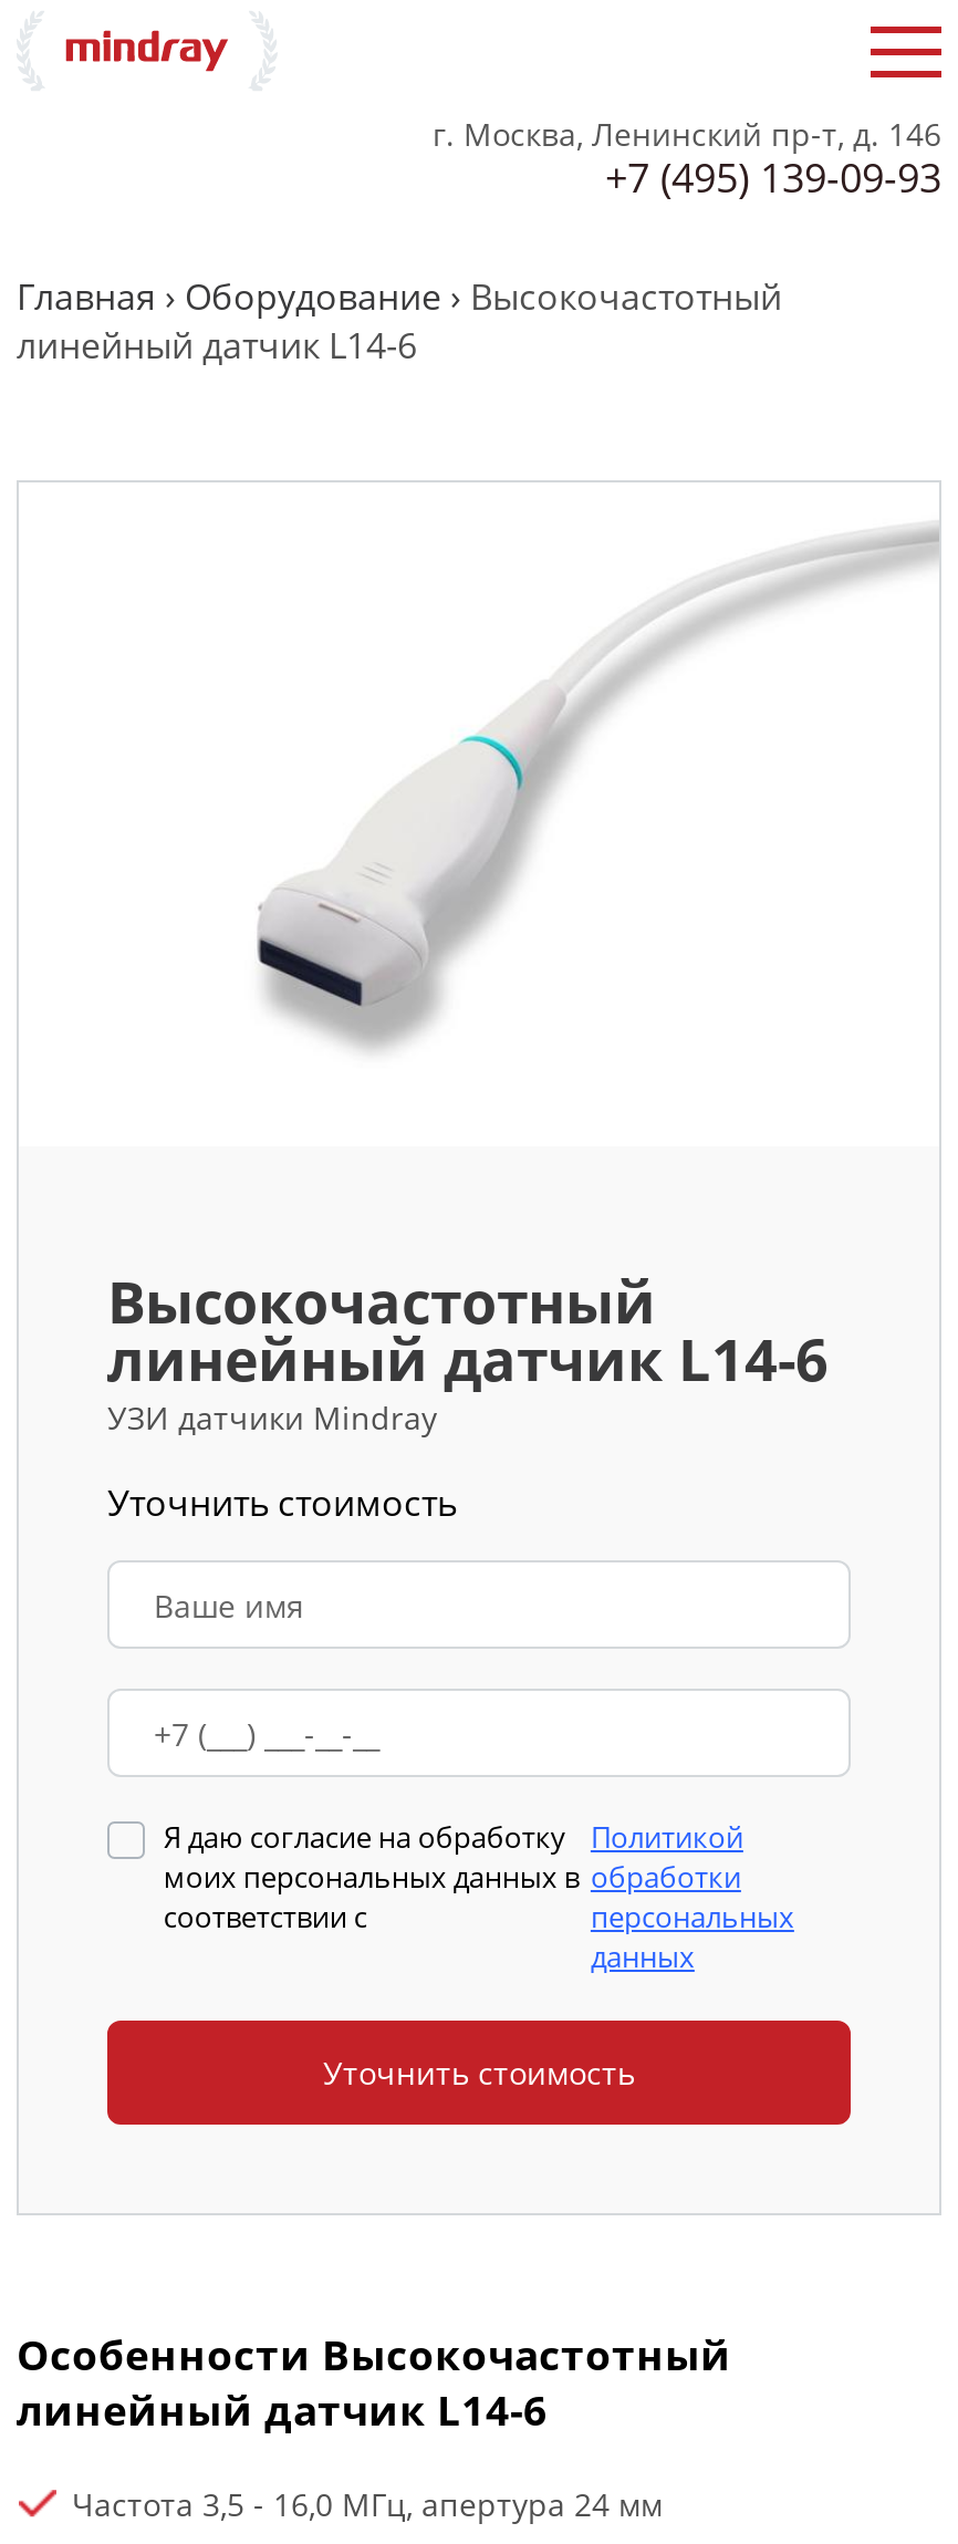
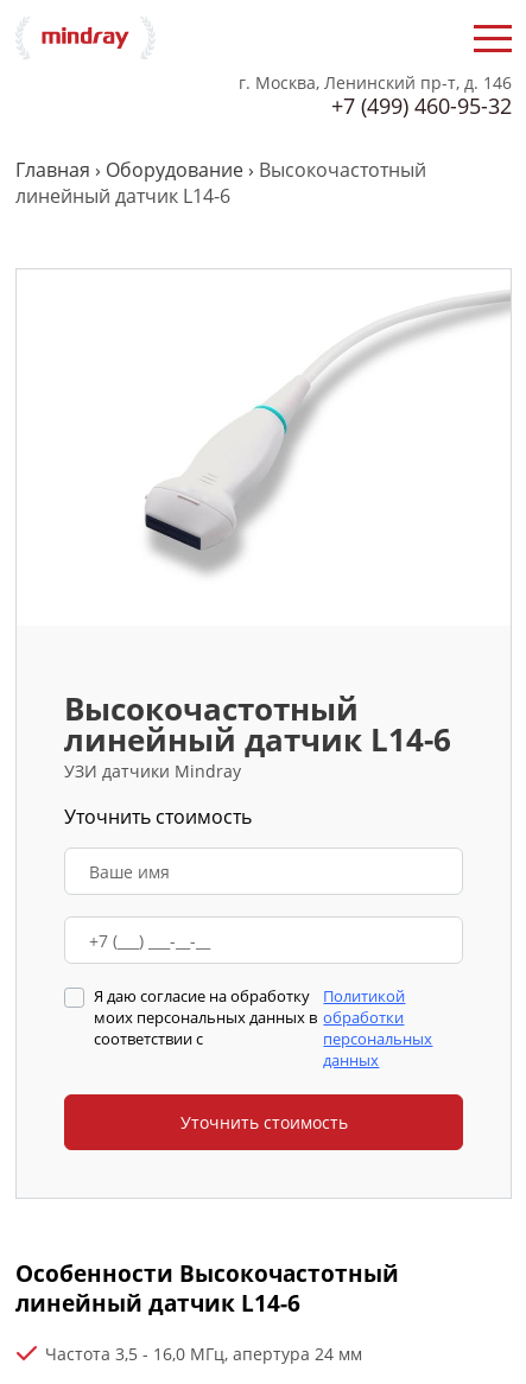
- +7 (495) 139-09-93
+ +7 (499) 460-95-32
